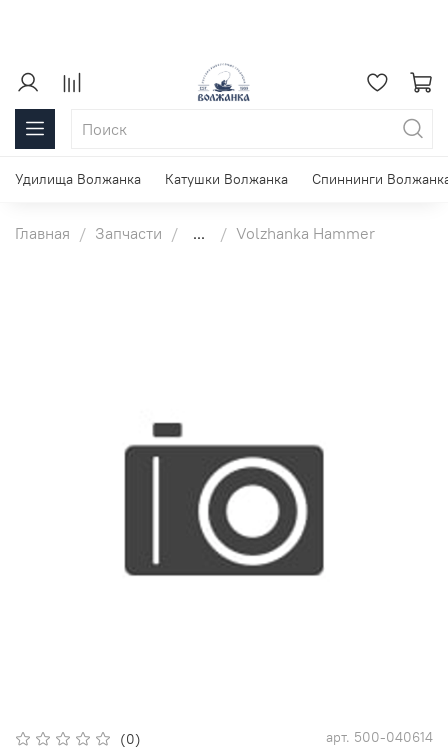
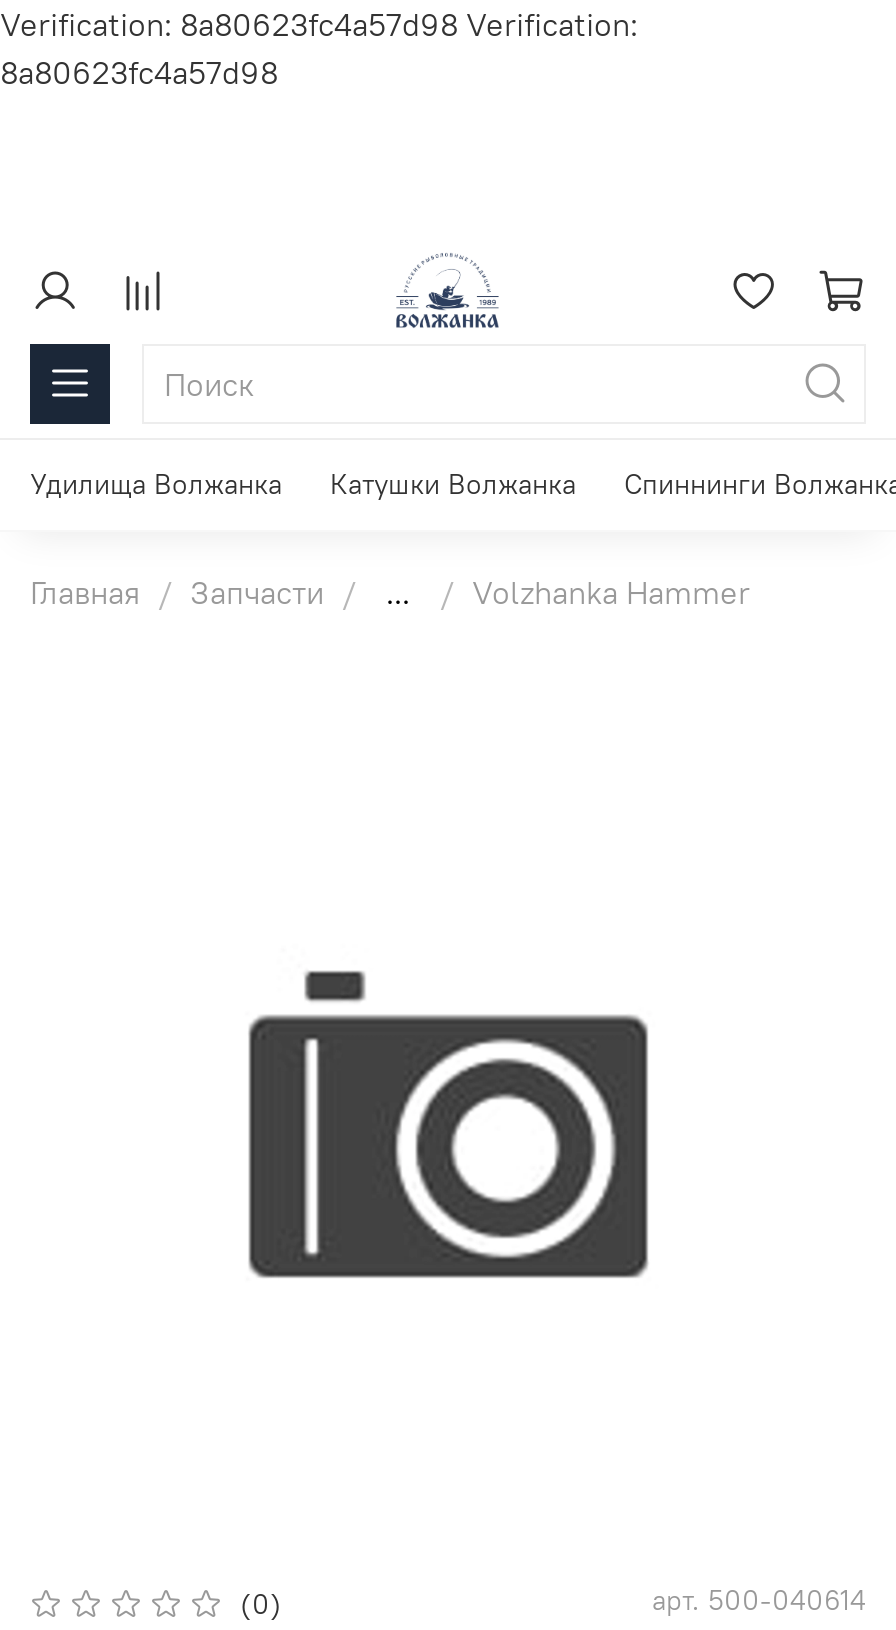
+ Verification: 8a80623fc4a57d98 Verification:
+ 8a80623fc4a57d98
